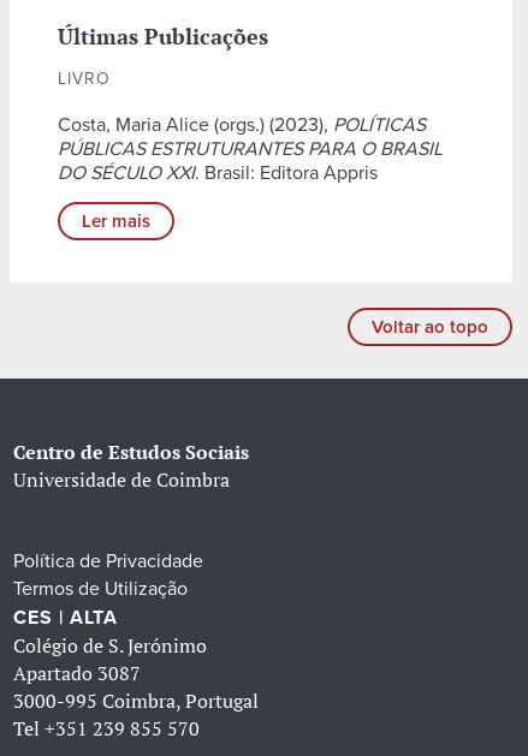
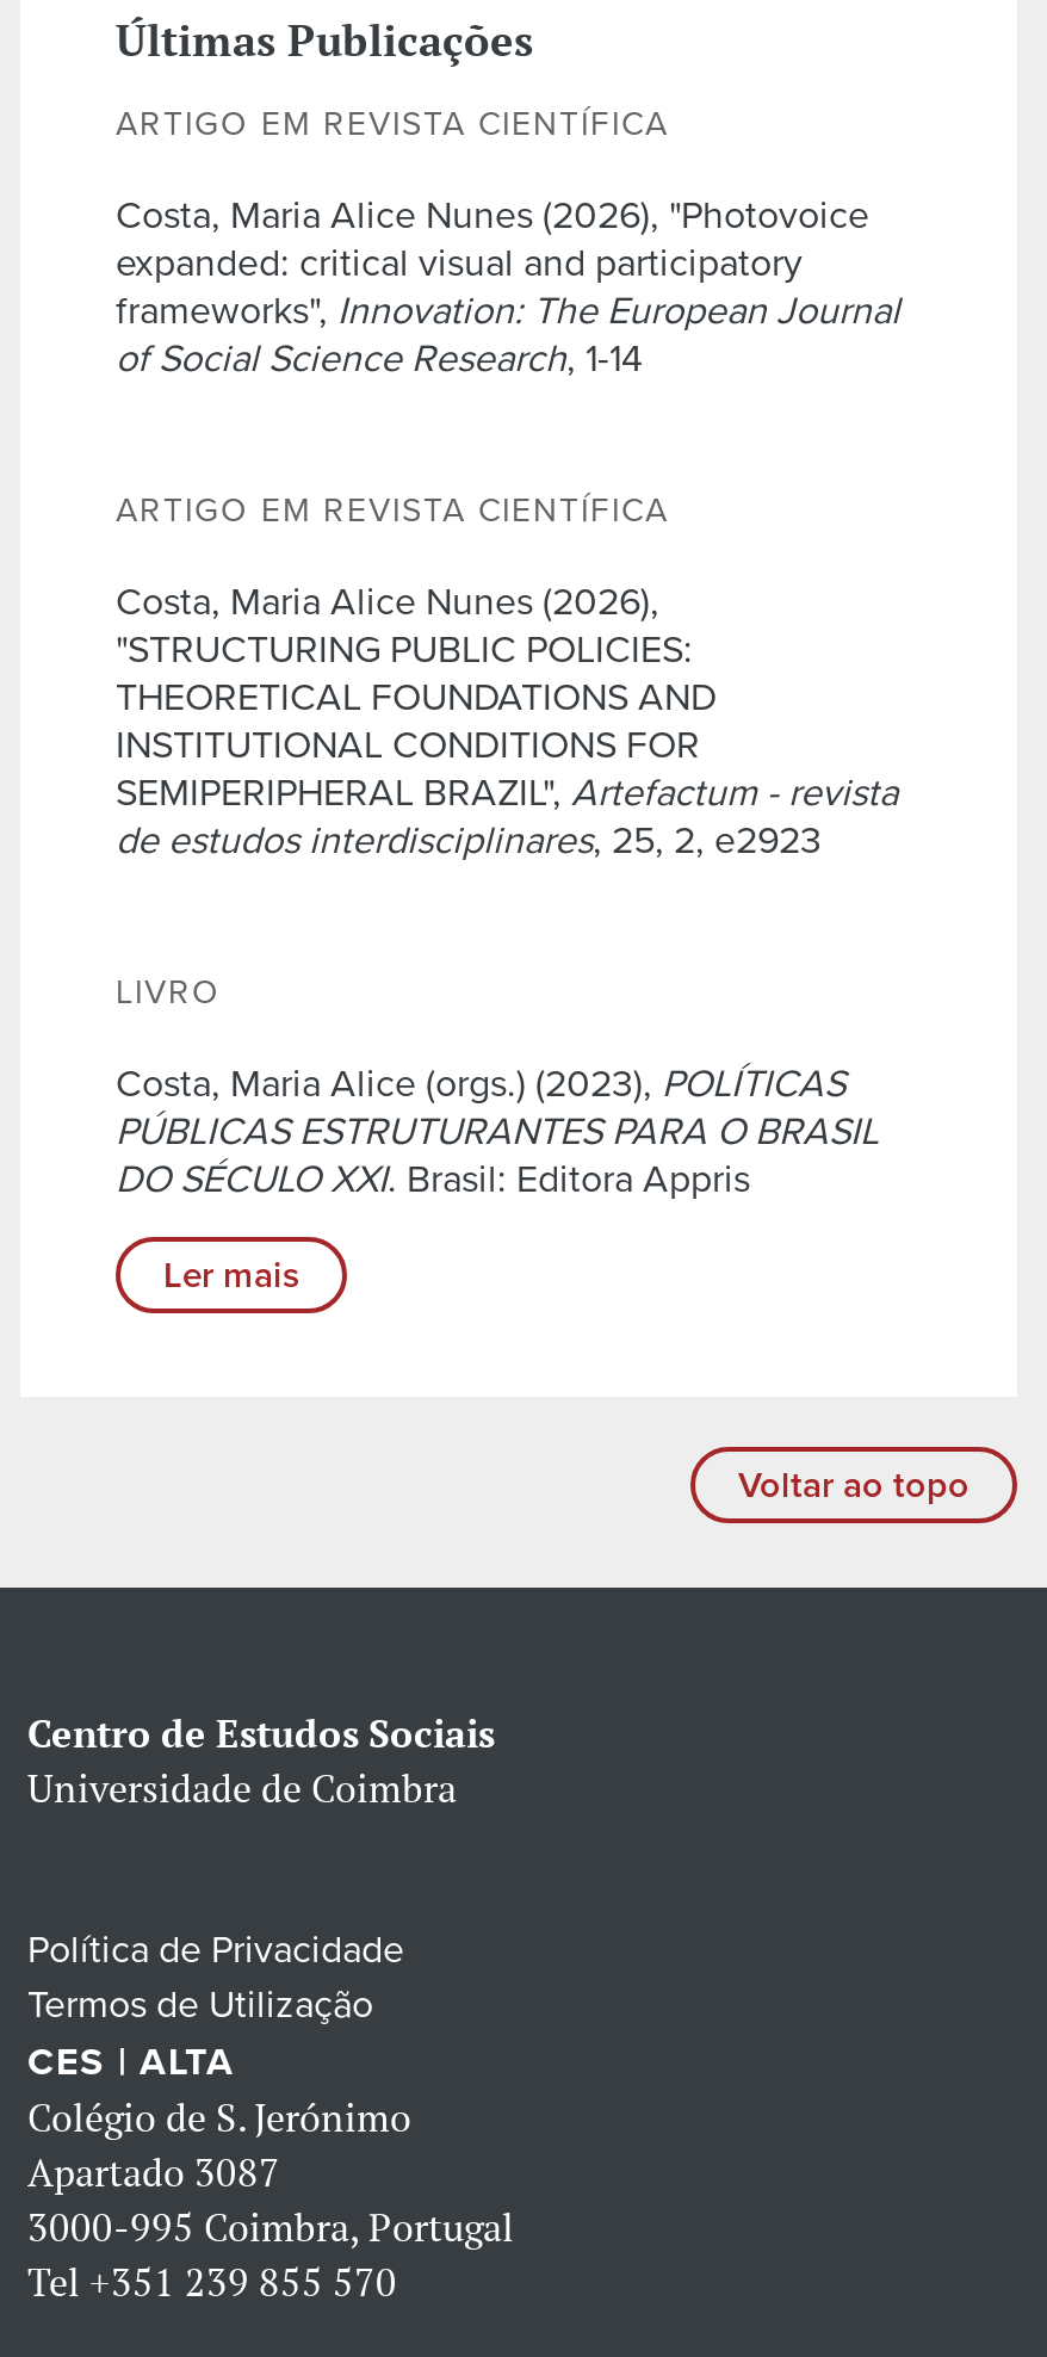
+ ARTIGO EM REVISTA CIENTÍFICA
+ Costa, Maria Alice Nunes (2026), "Photovoice
+ expanded: critical visual and participatory
+ frameworks", Innovation: The European Journal
+ of Social Science Research, 1-14
+ ARTIGO EM REVISTA CIENTÍFICA
+ Costa, Maria Alice Nunes (2026),
+ "STRUCTURING PUBLIC POLICIES:
+ THEORETICAL FOUNDATIONS AND
+ INSTITUTIONAL CONDITIONS FOR
+ SEMIPERIPHERAL BRAZIL", Artefactum - revista
+ de estudos interdisciplinares, 25, 2, e2923
